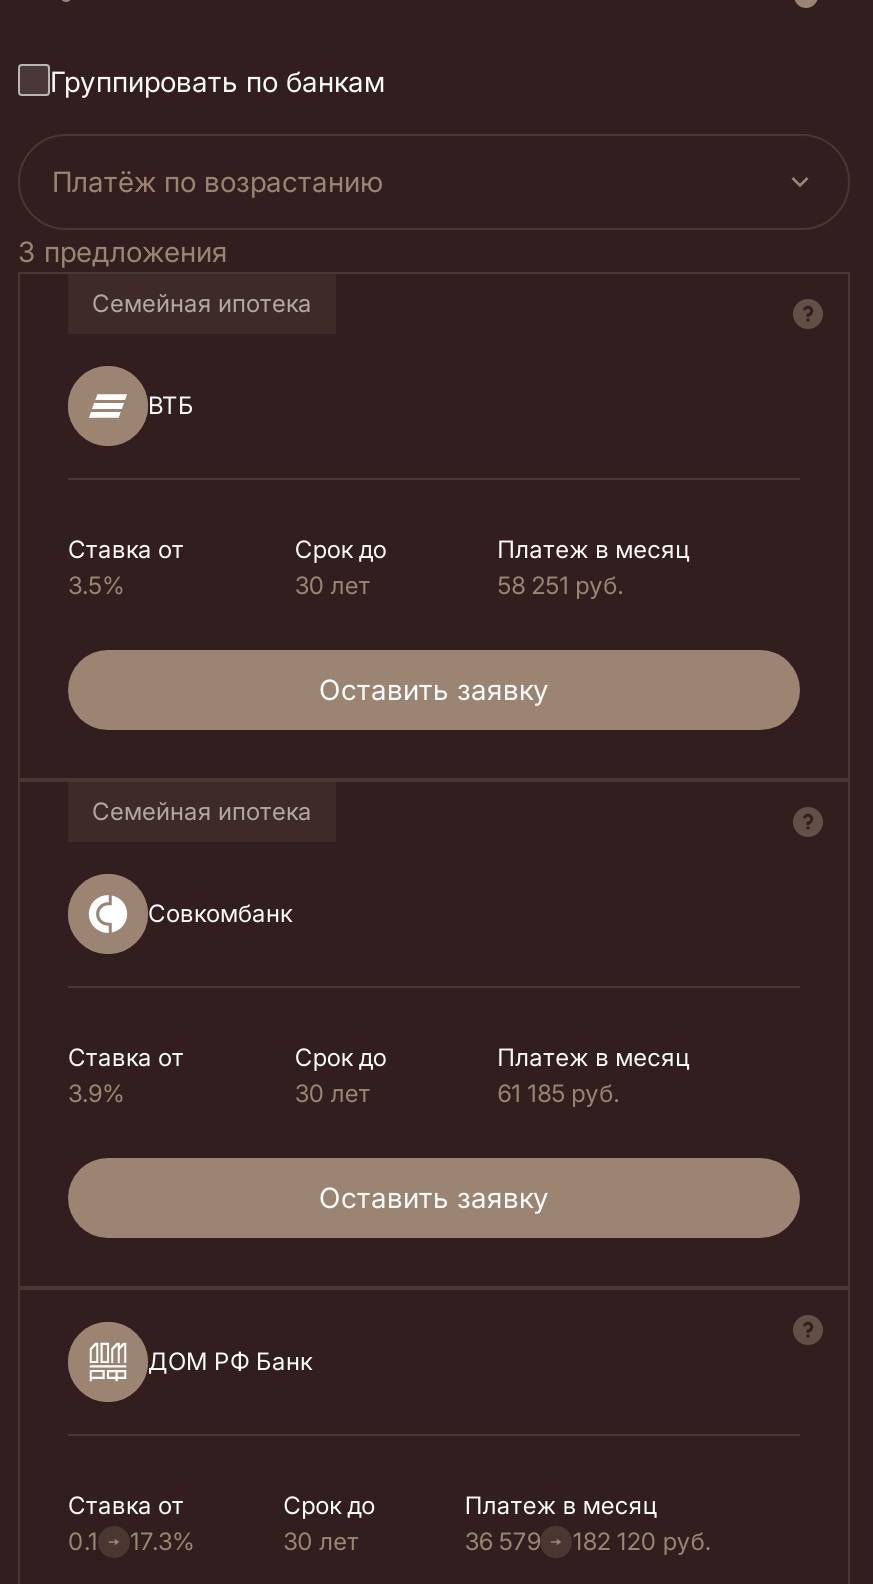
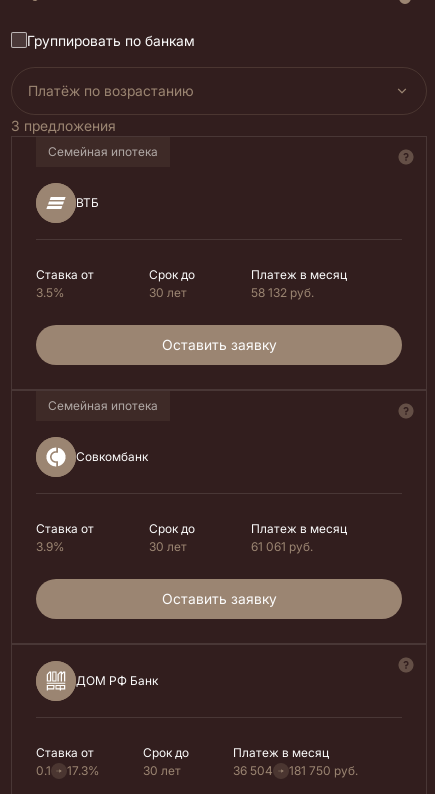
- 58 251 руб.
+ 58 132 руб.

- 61 185 руб.
+ 61 061 руб.

- 36 579
+ 36 504

- 182 120 руб.
+ 181 750 руб.
